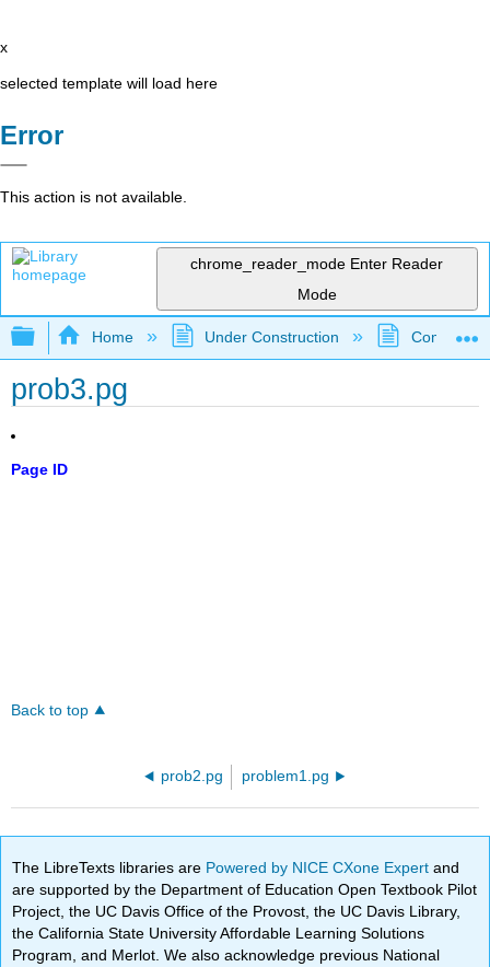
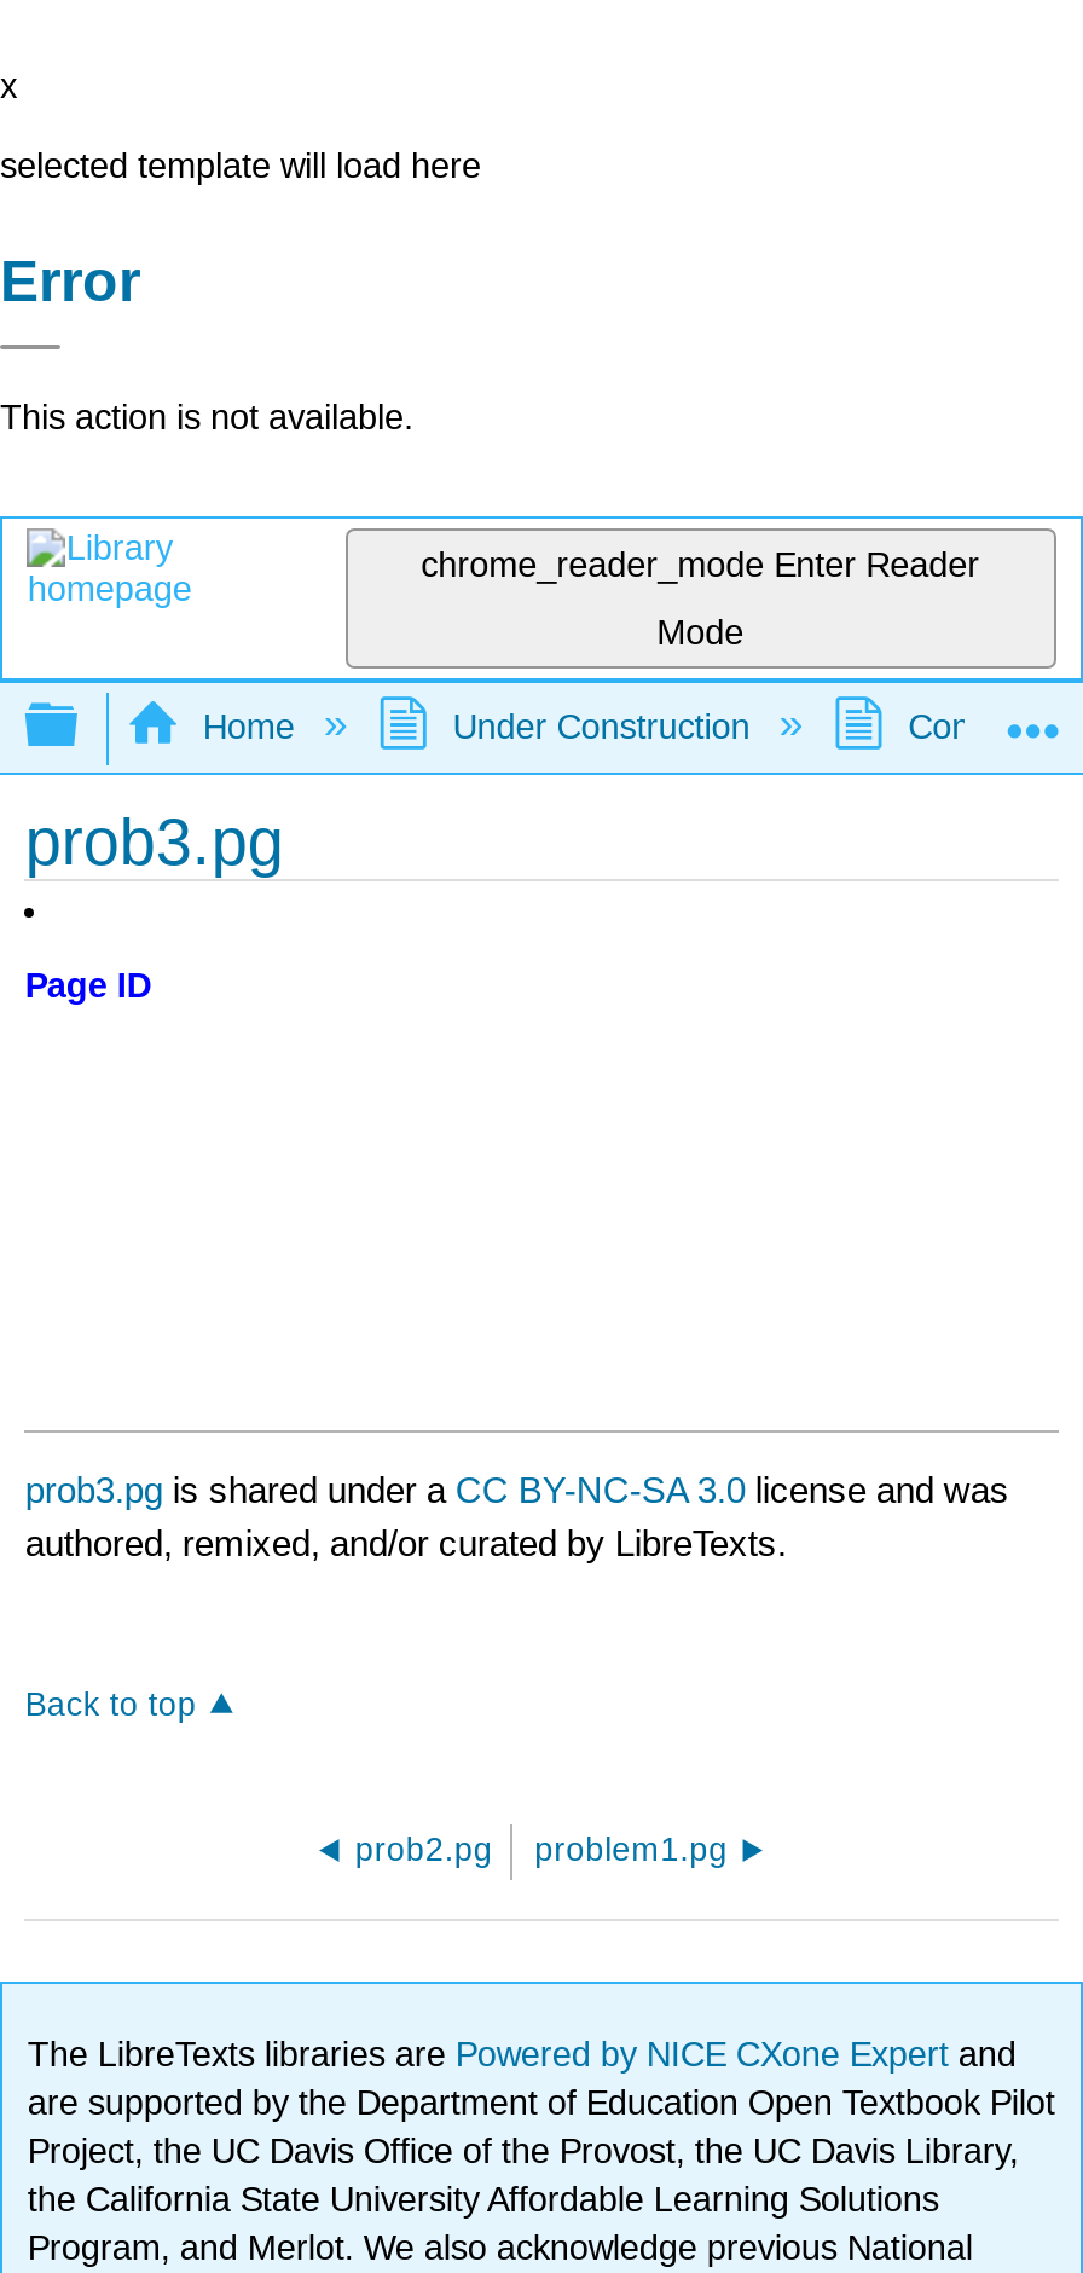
+ prob3.pg is shared under a CC BY-NC-SA 3.0 license and was
+ authored, remixed, and/or curated by LibreTexts.
